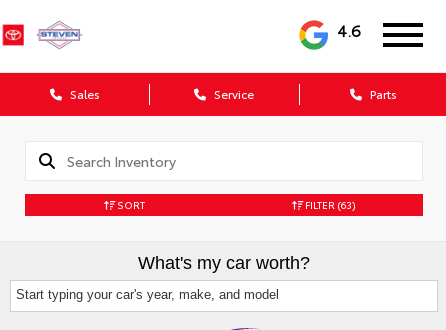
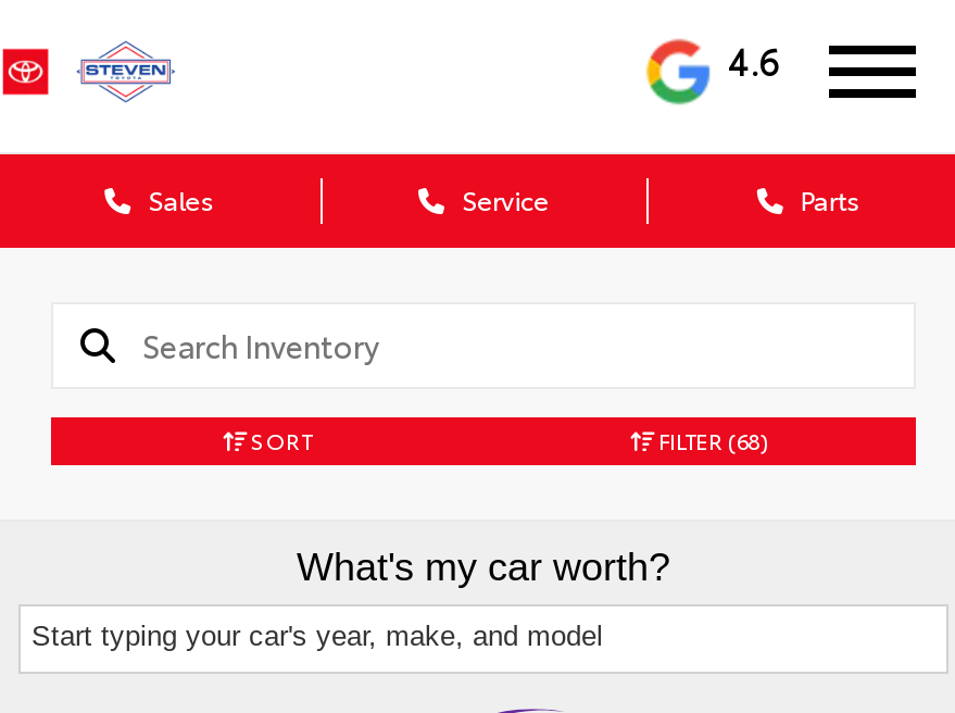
- FILTER (63)
+ FILTER (68)
